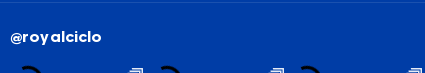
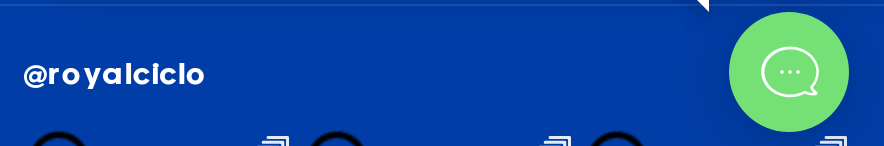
+ [image]
